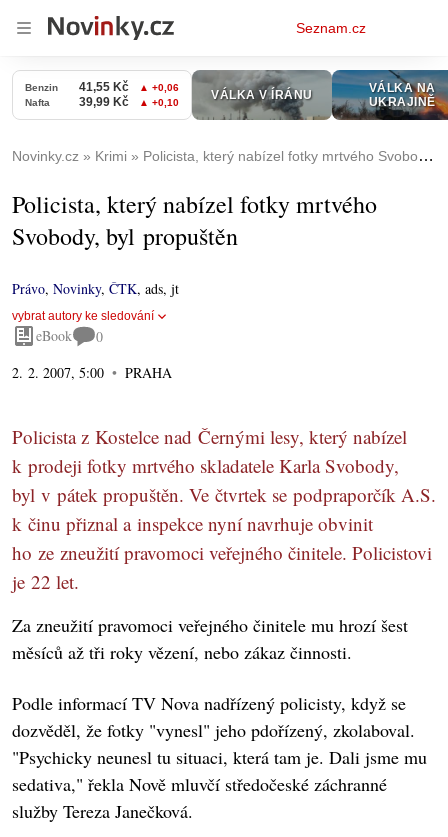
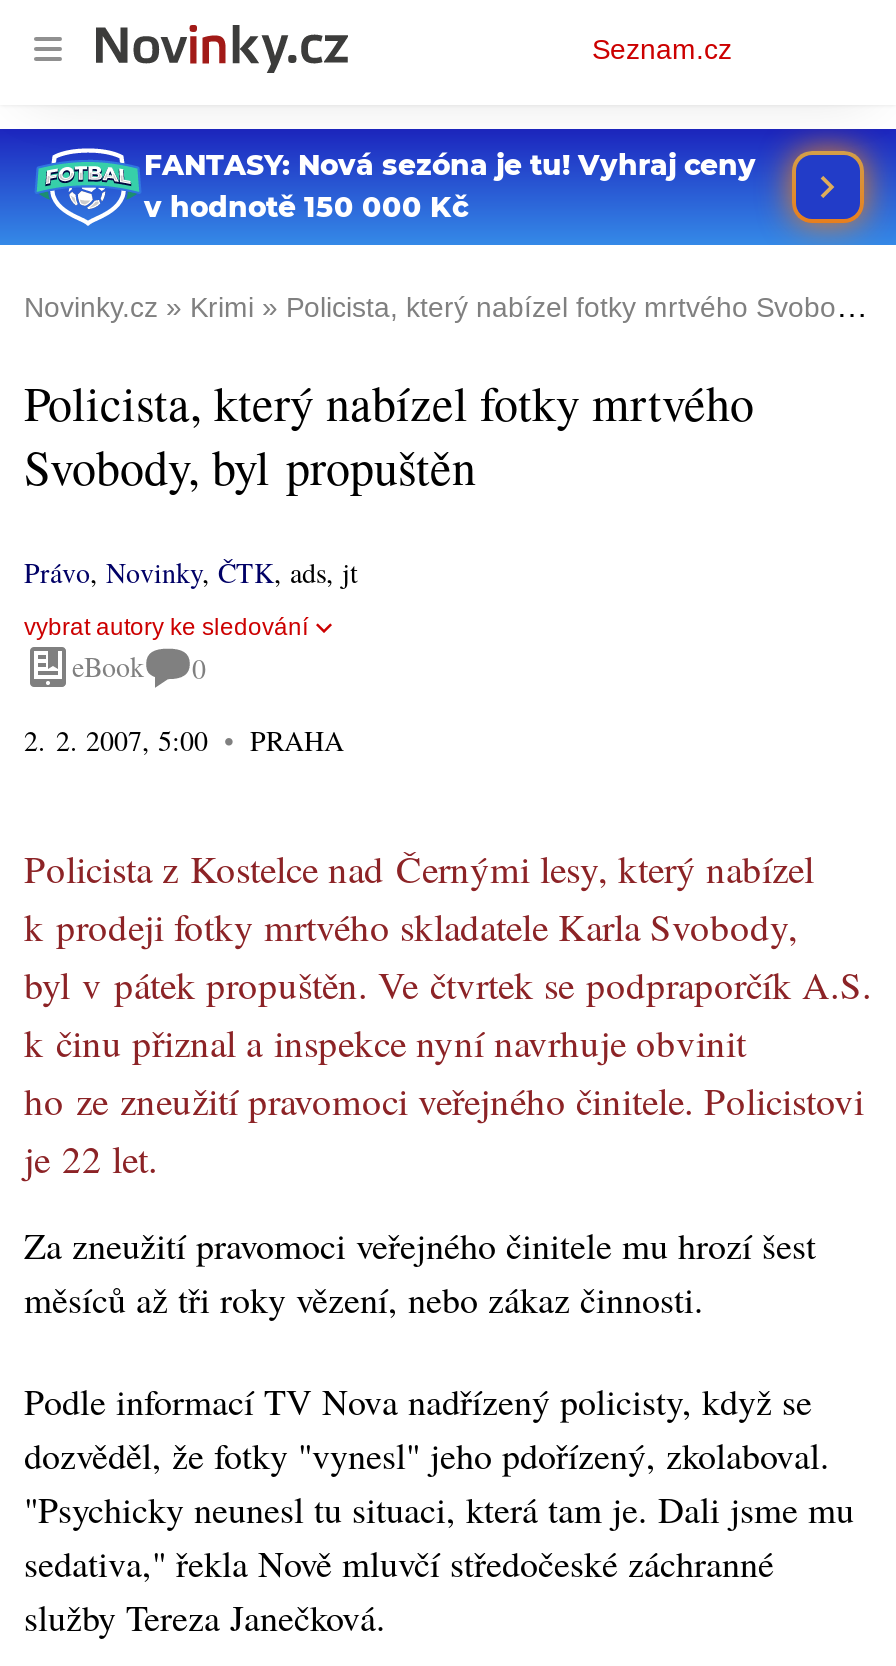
- [image]
+ [image]
